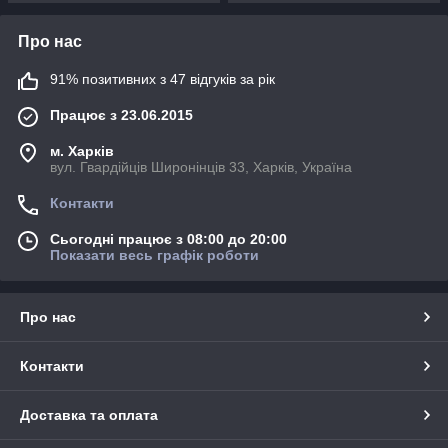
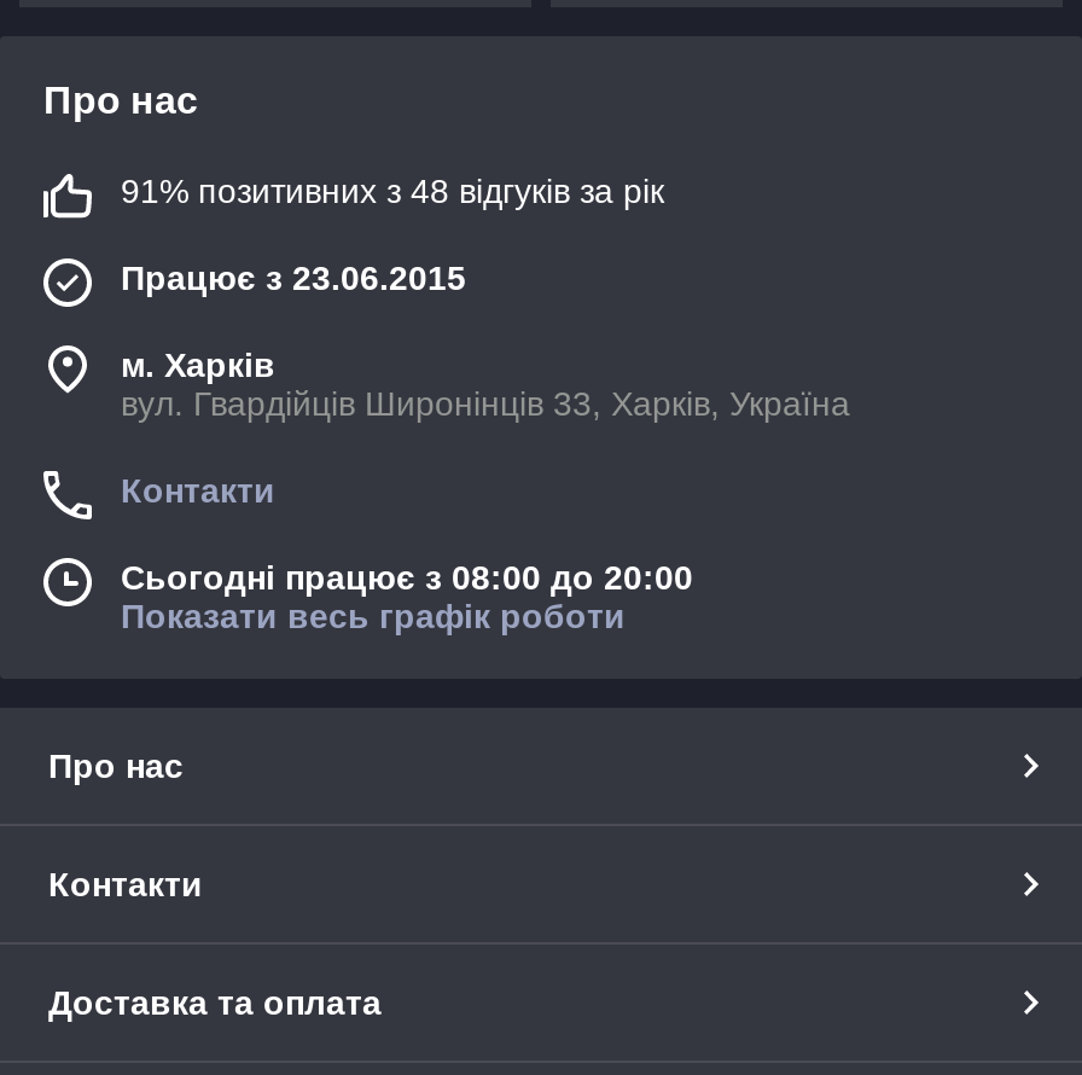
- 91% позитивних з 47 відгуків за рік
+ 91% позитивних з 48 відгуків за рік
